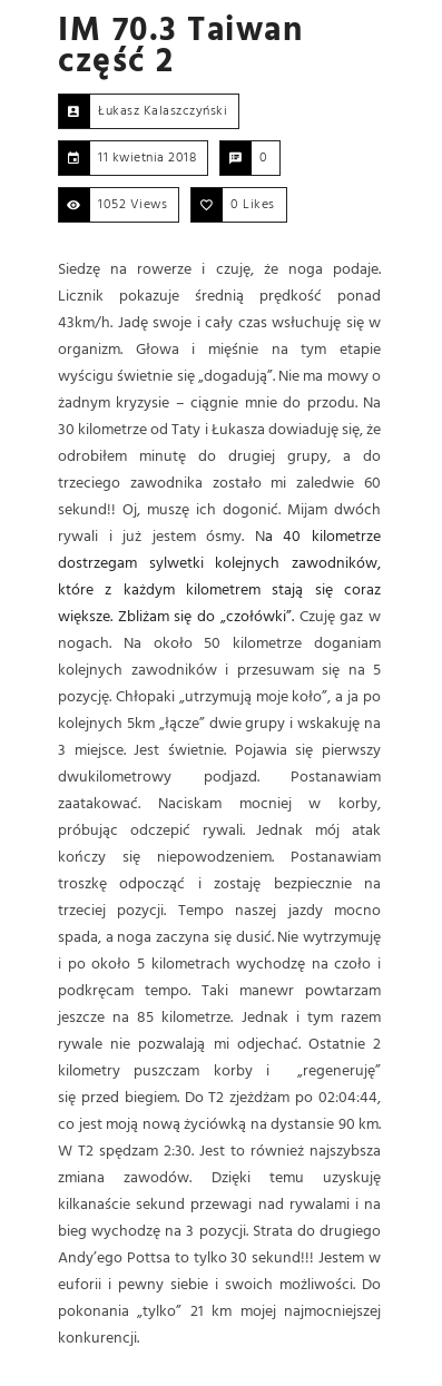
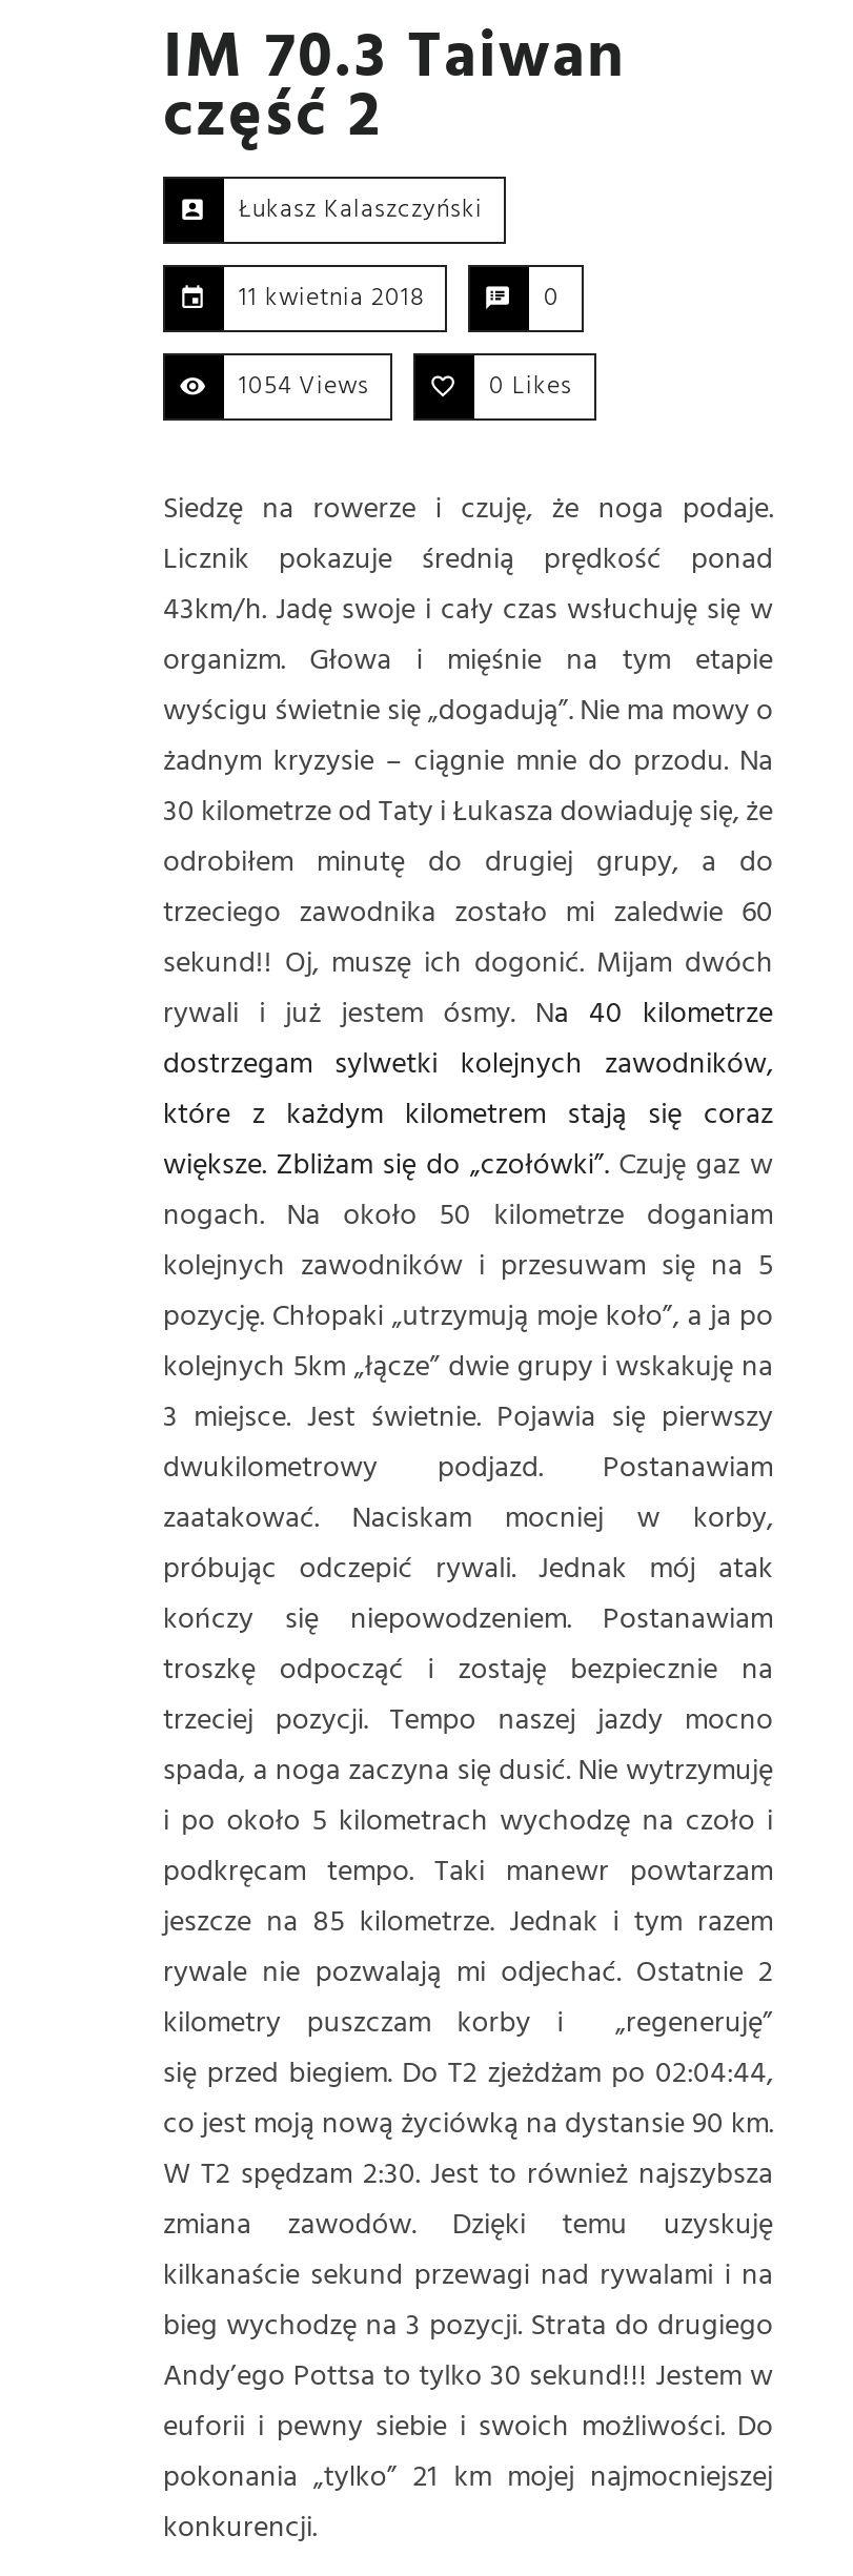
- 1052 Views
+ 1054 Views
